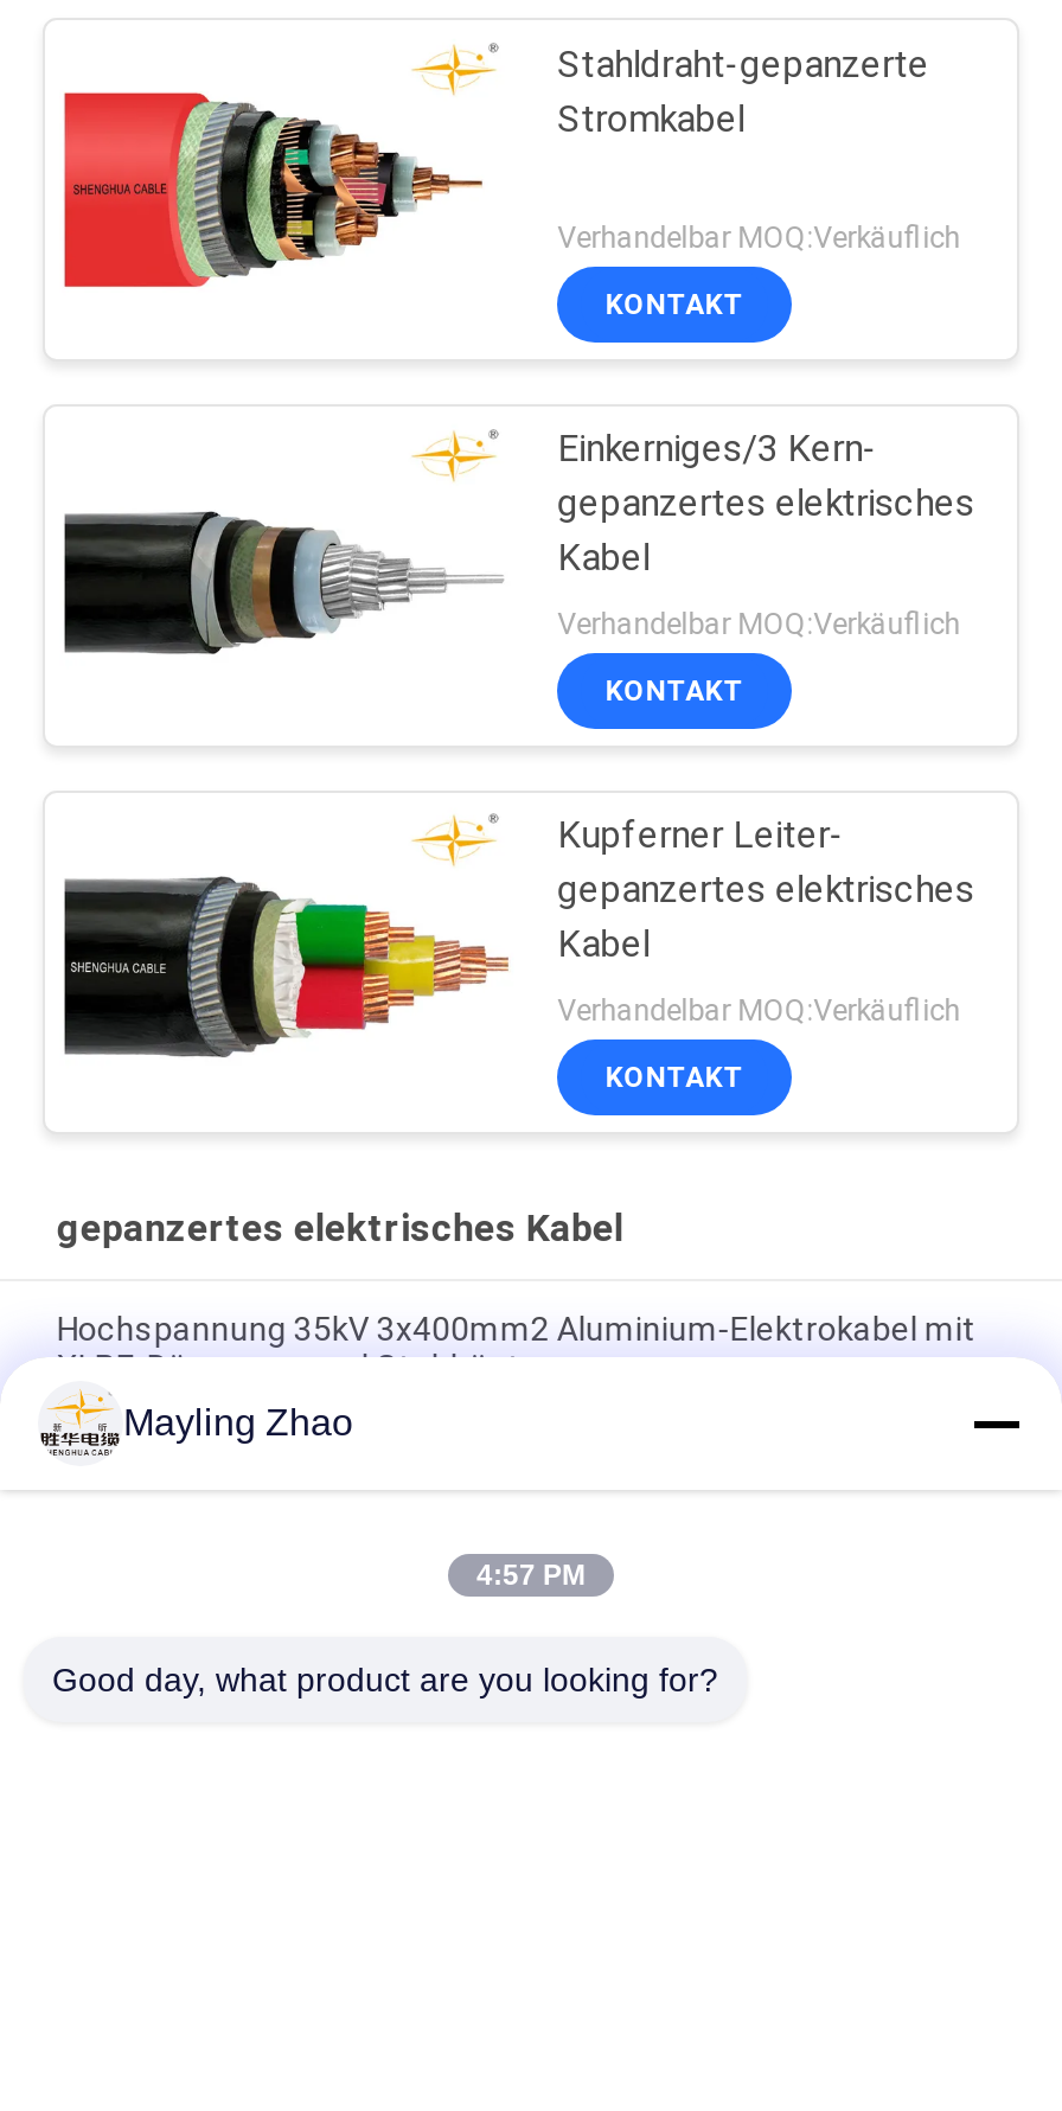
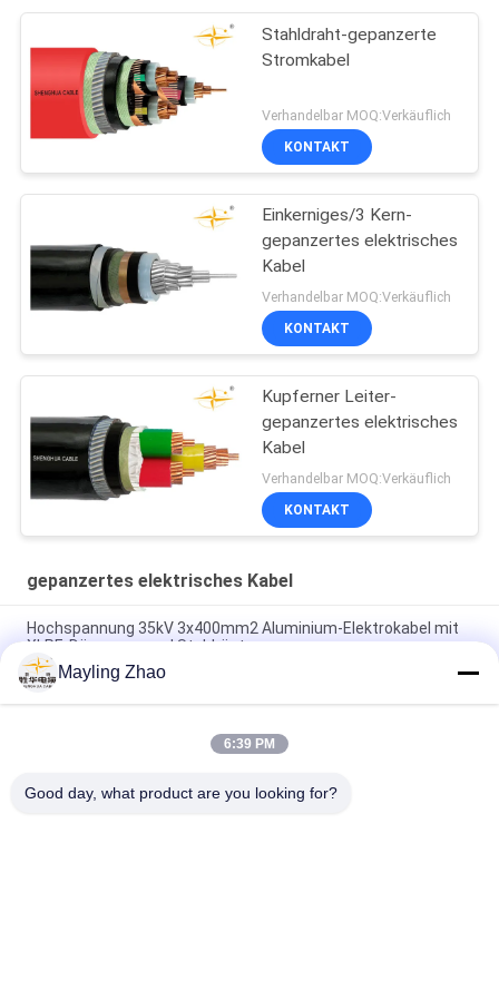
- 4:57 PM
+ 6:39 PM
